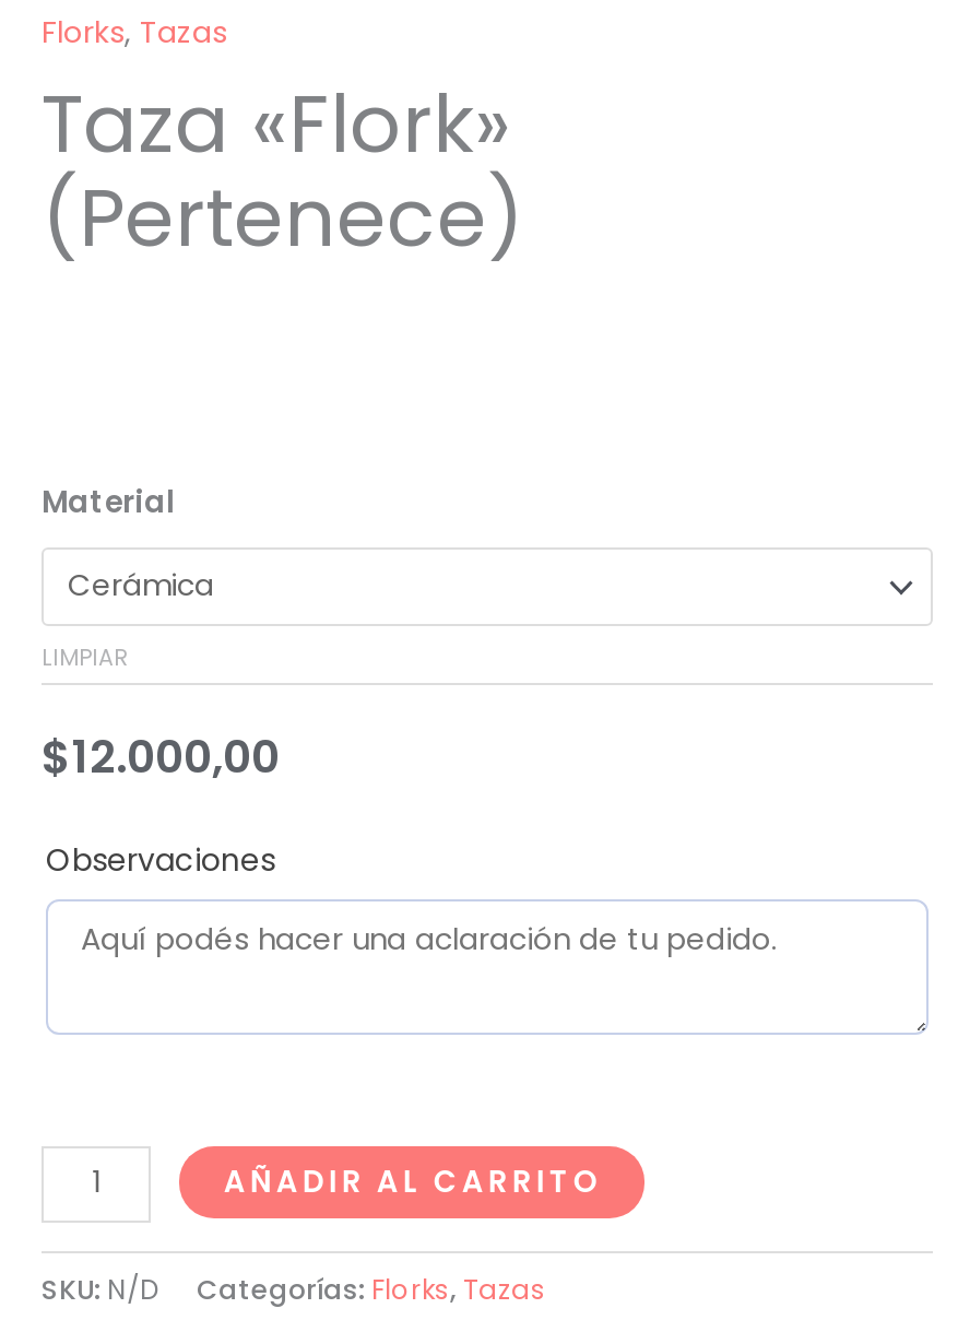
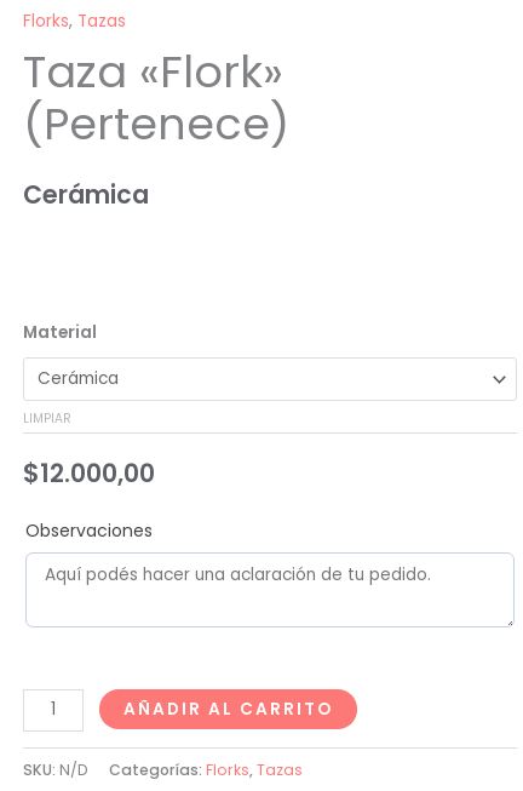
+ Cerámica
